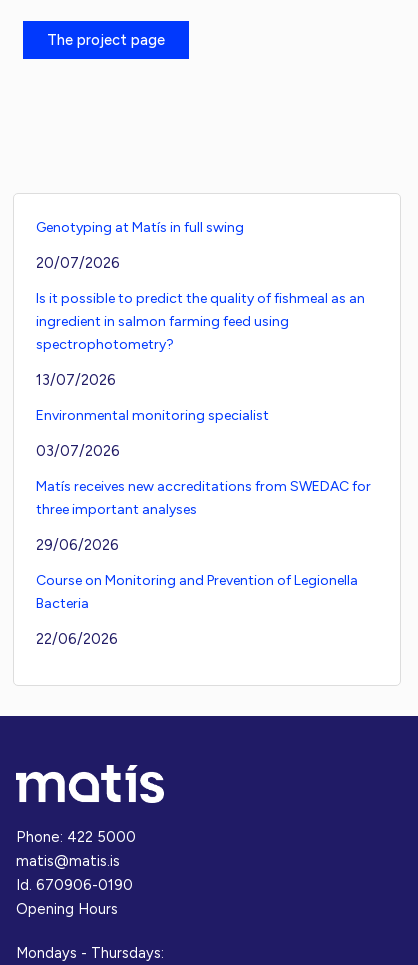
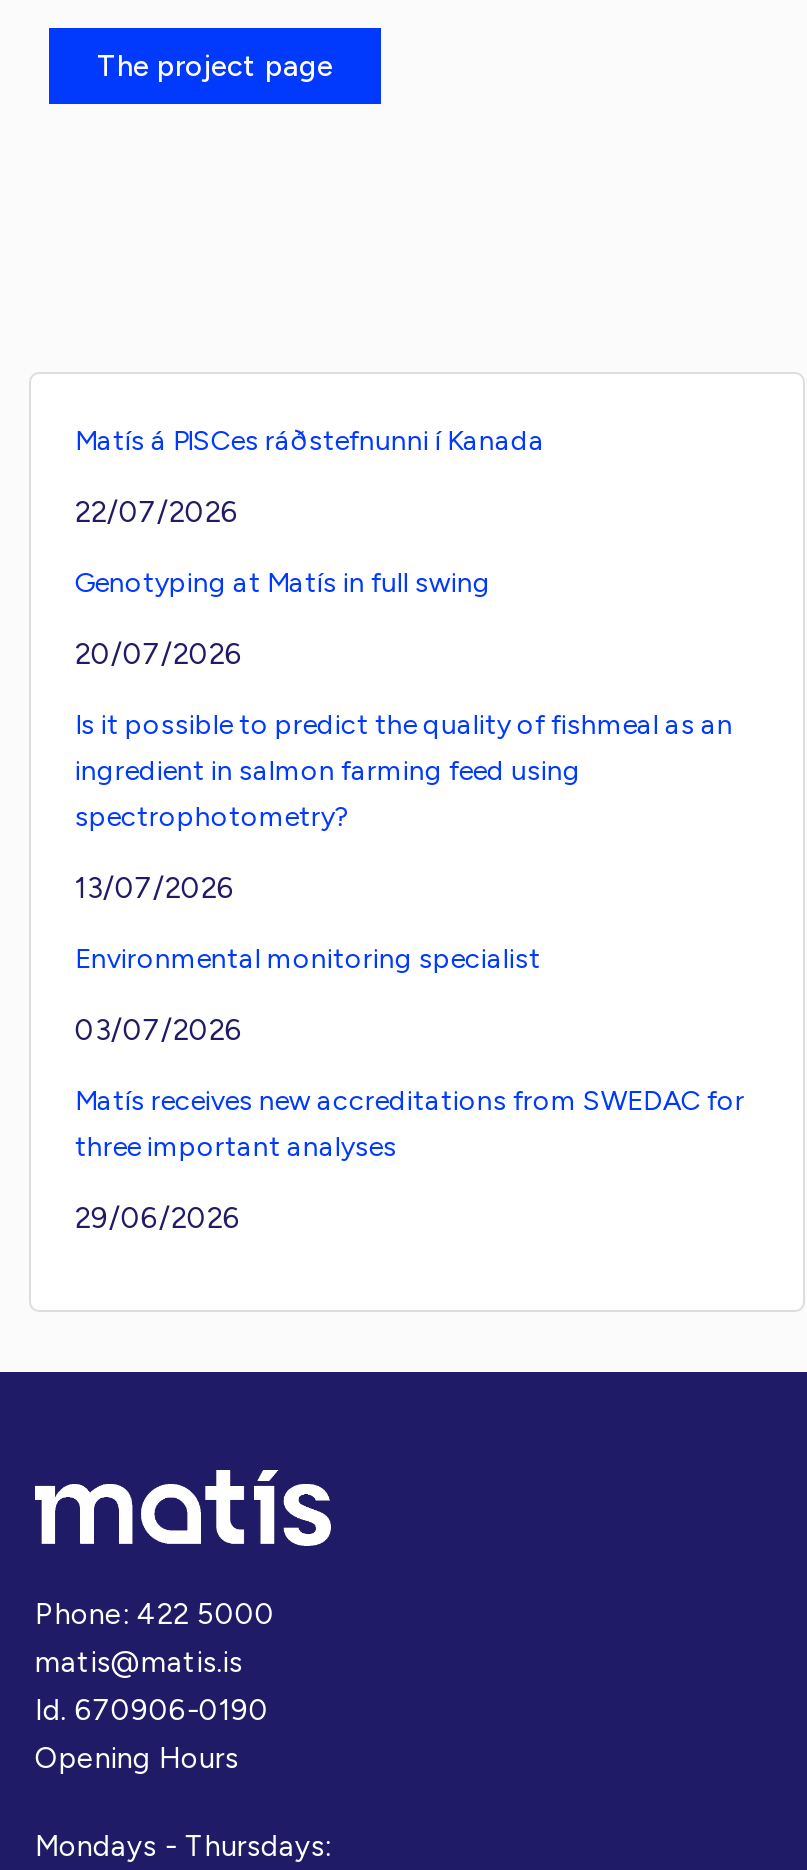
+ Matís á PISCes ráðstefnunni í Kanada
+ 22/07/2026

moved down: Genotyping at Matís in full swing | 20/07/2026 | Is it possible to predict the quality of fishmeal as an | ... | three important analyses | 29/06/2026

- Course on Monitoring and Prevention of Legionella
- Bacteria
- 22/06/2026
